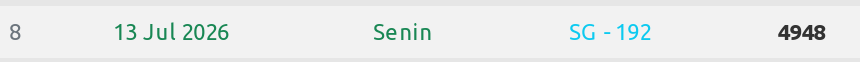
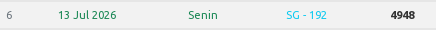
- 8
+ 6
